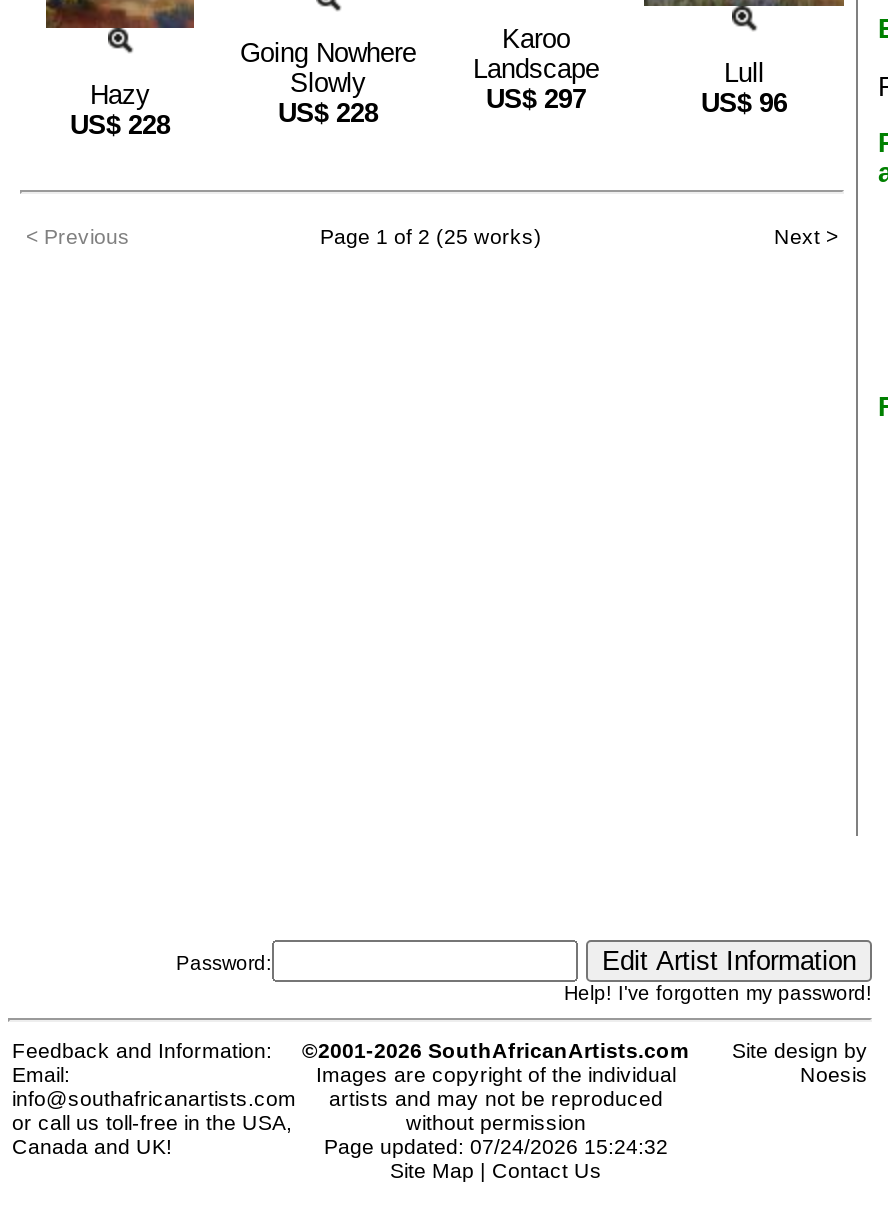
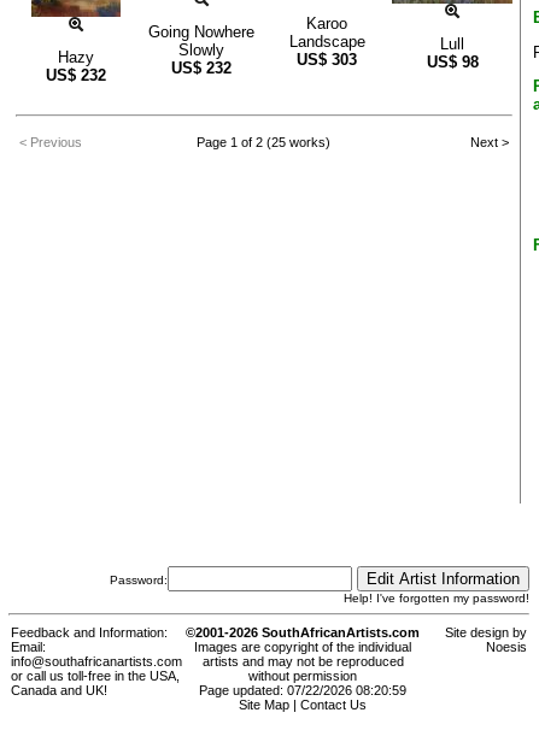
- US$297
+ US$303

- US$96
+ US$98

- US$228
+ US$232

- US$228
+ US$232

- Page updated: 07/24/2026 15:24:32
+ Page updated: 07/22/2026 08:20:59
